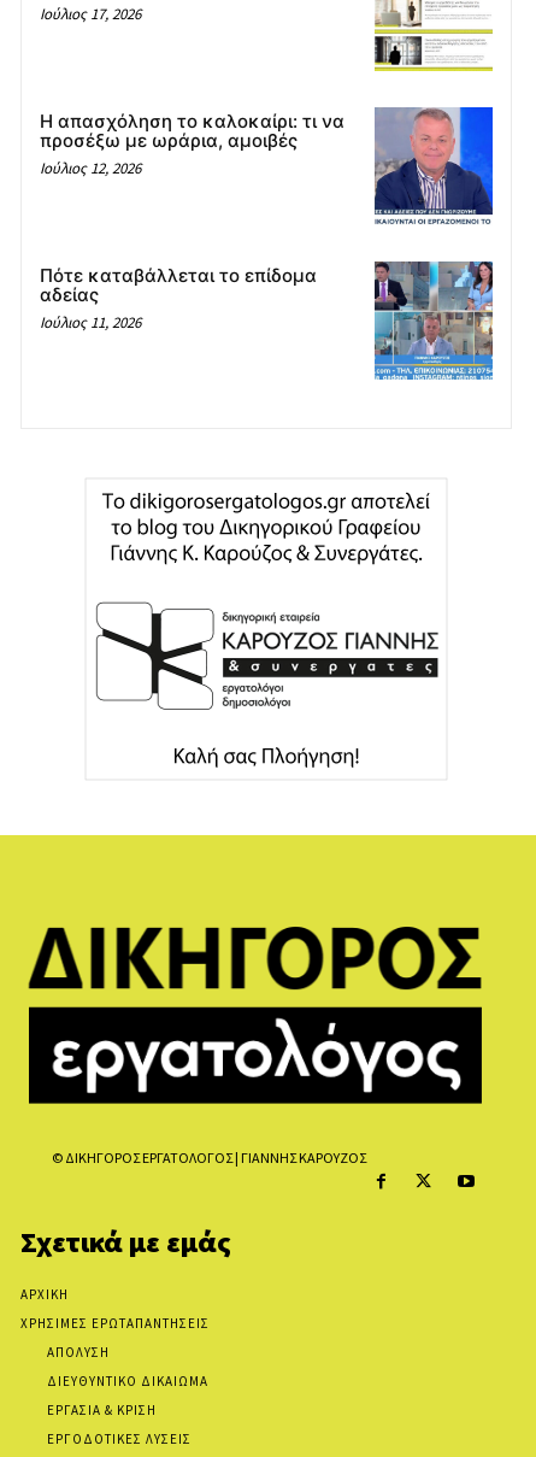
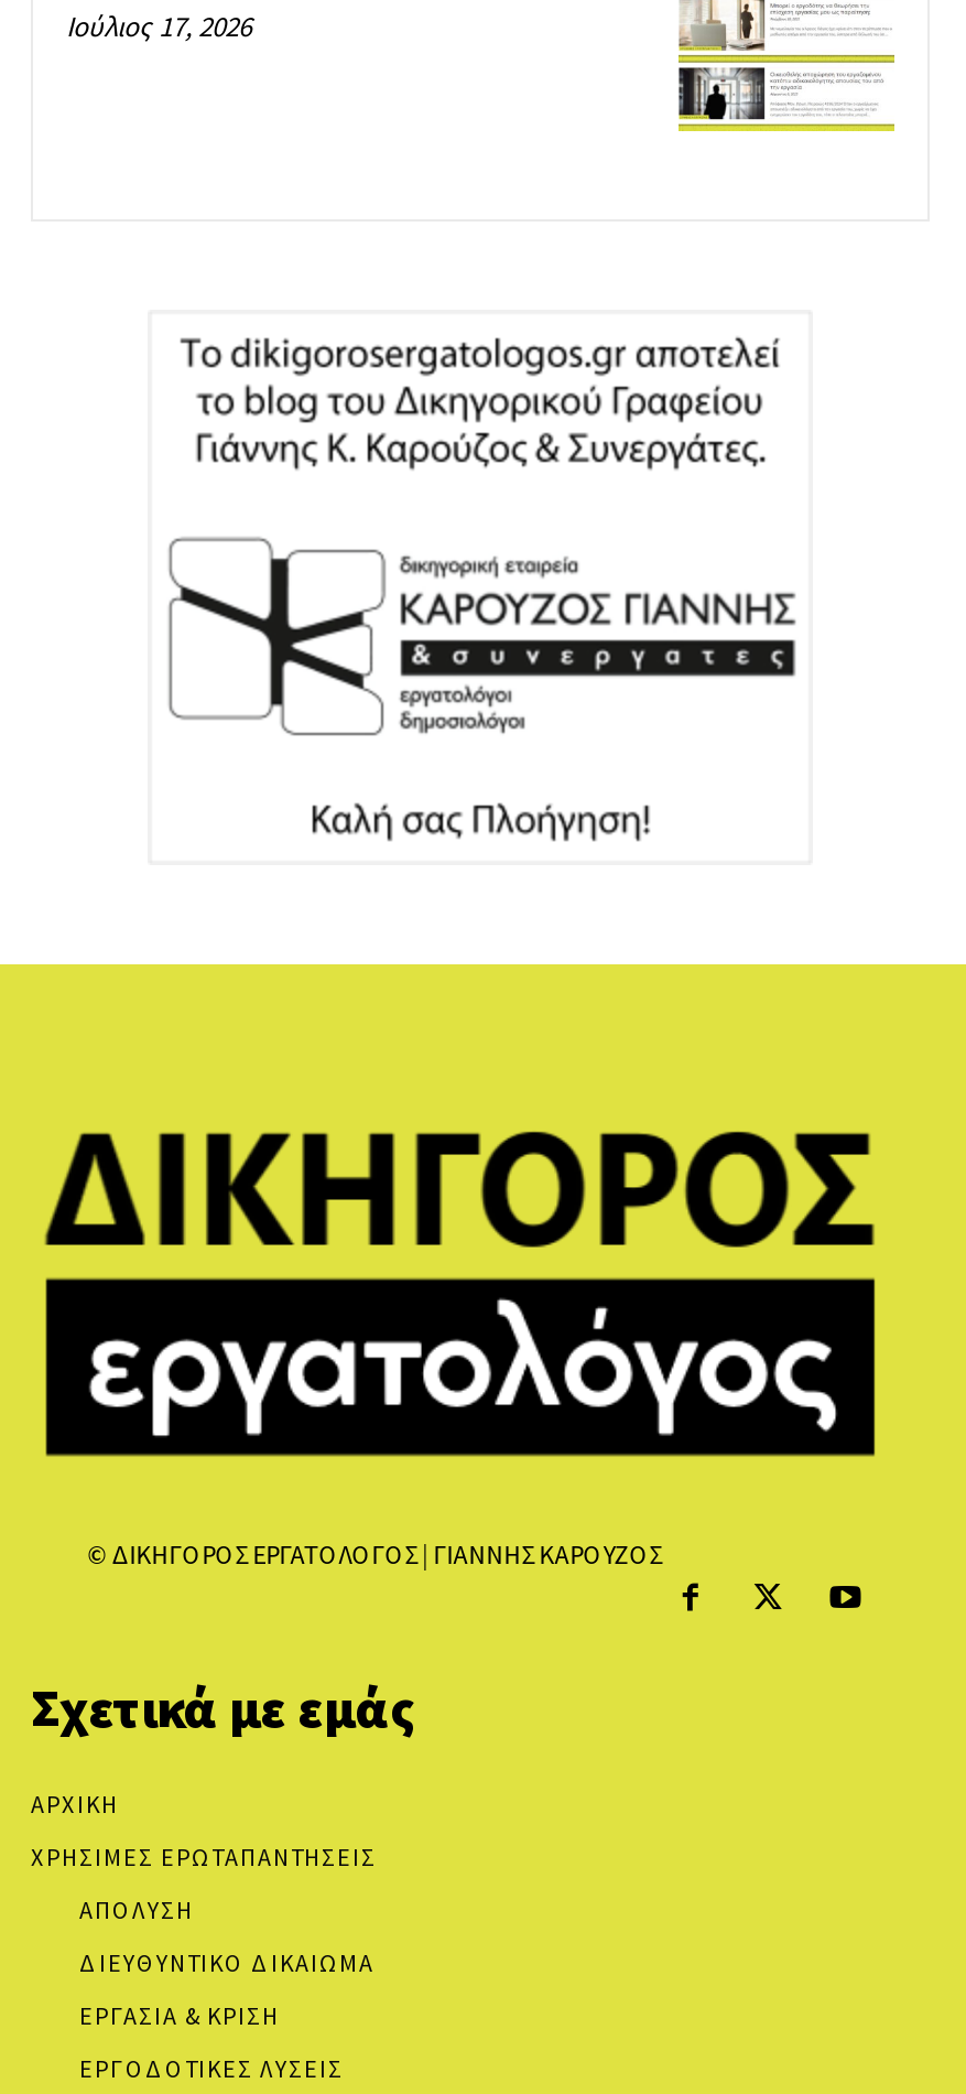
- [image]
- Η απασχόληση το καλοκαίρι: τι να
- προσέξω με ωράρια, αμοιβές
- Ιούλιος 12, 2026

- [image]

- Πότε καταβάλλεται το επίδομα
- αδείας
- Ιούλιος 11, 2026
